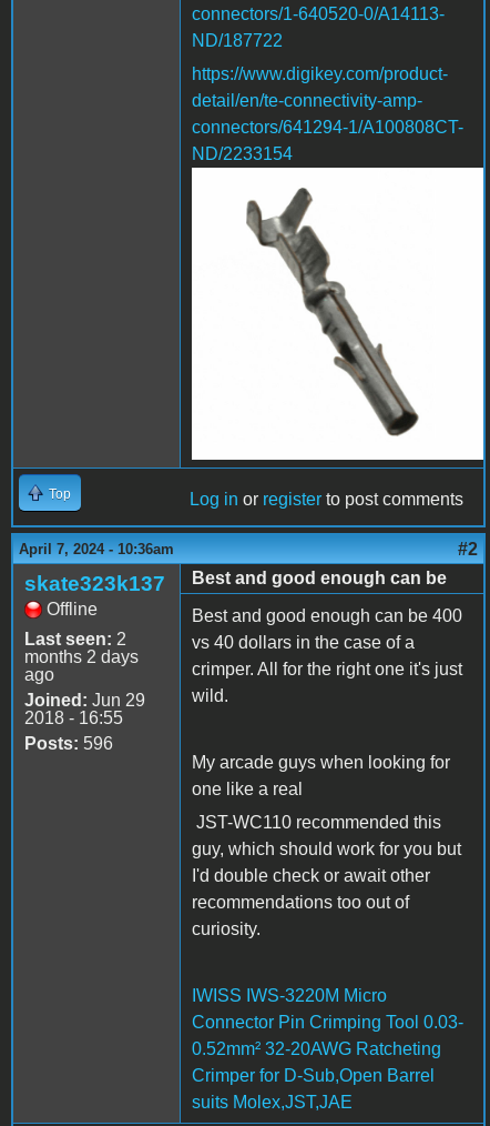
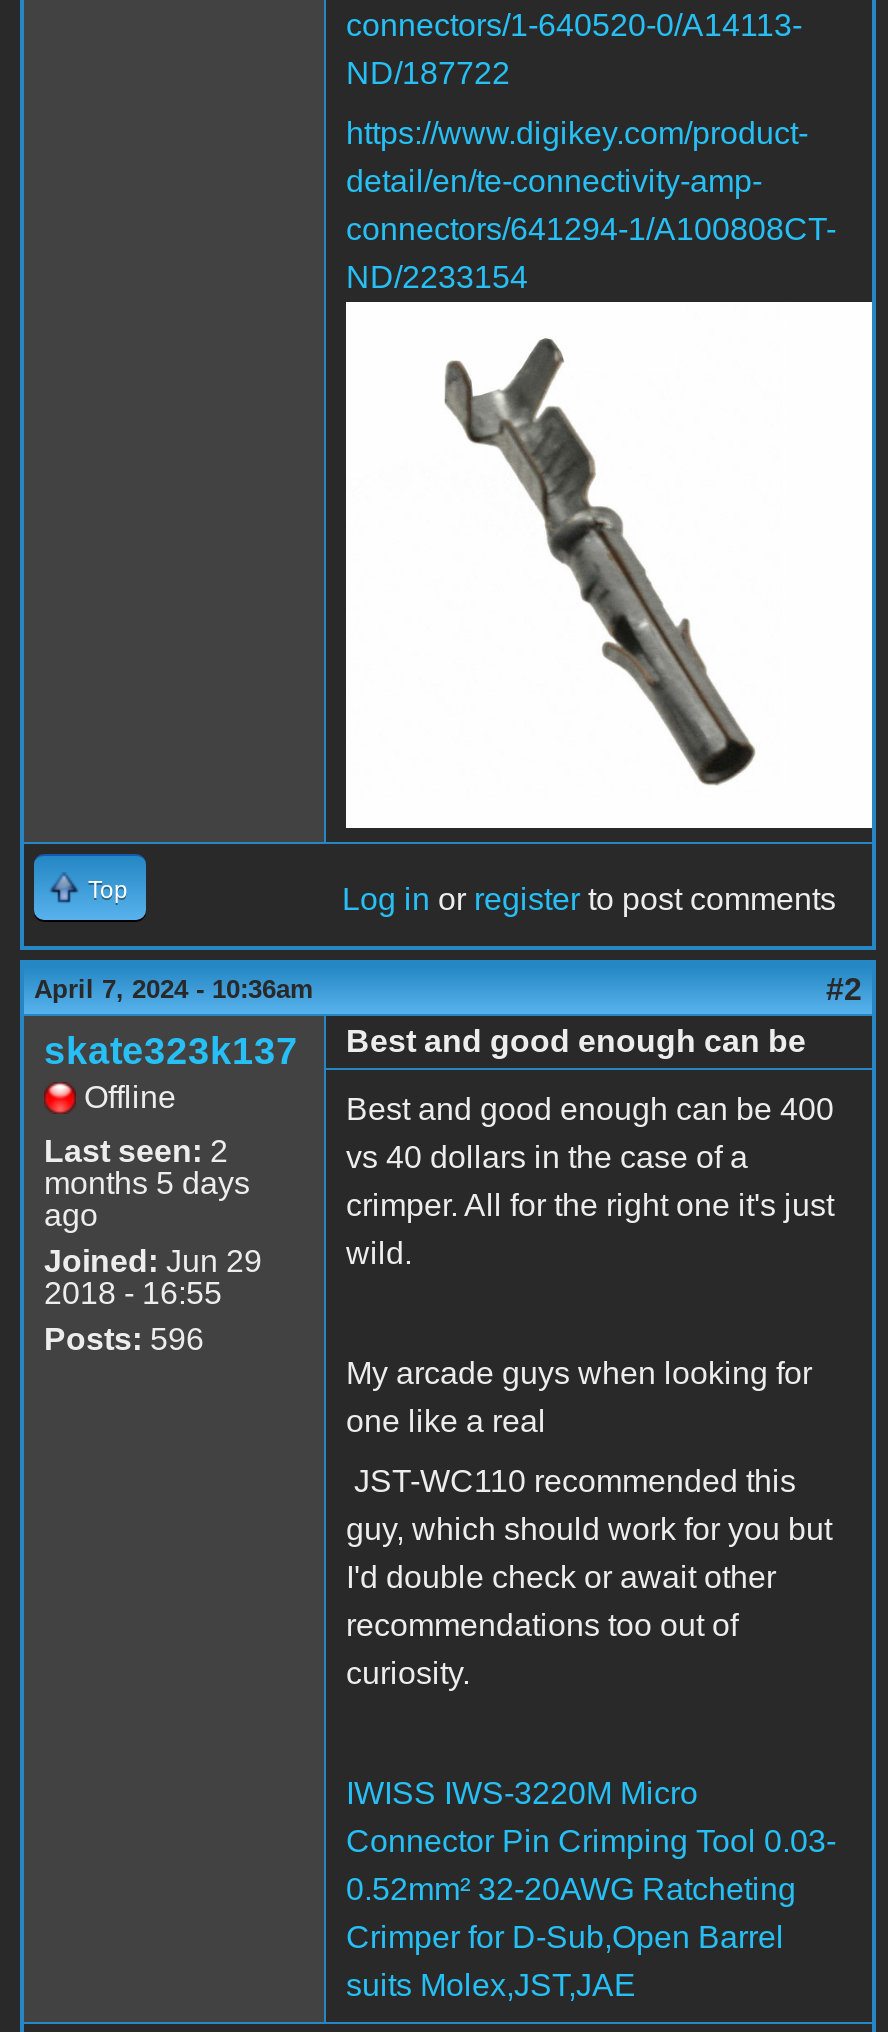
- months 2 days
+ months 5 days
